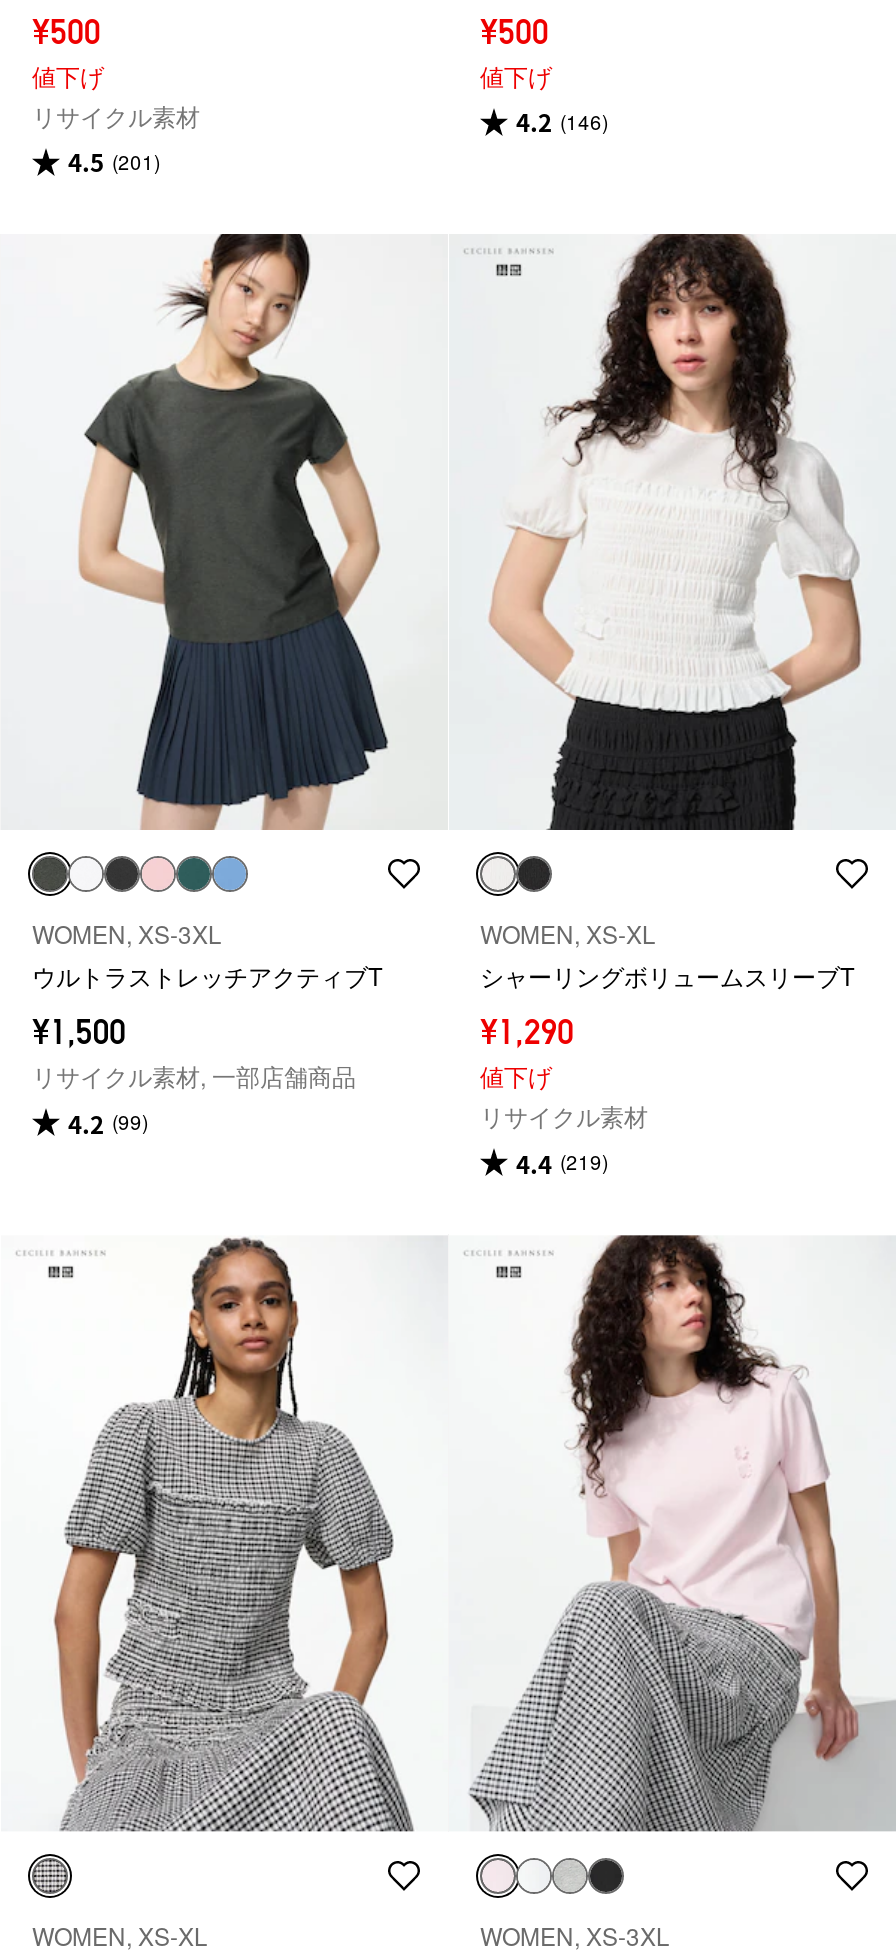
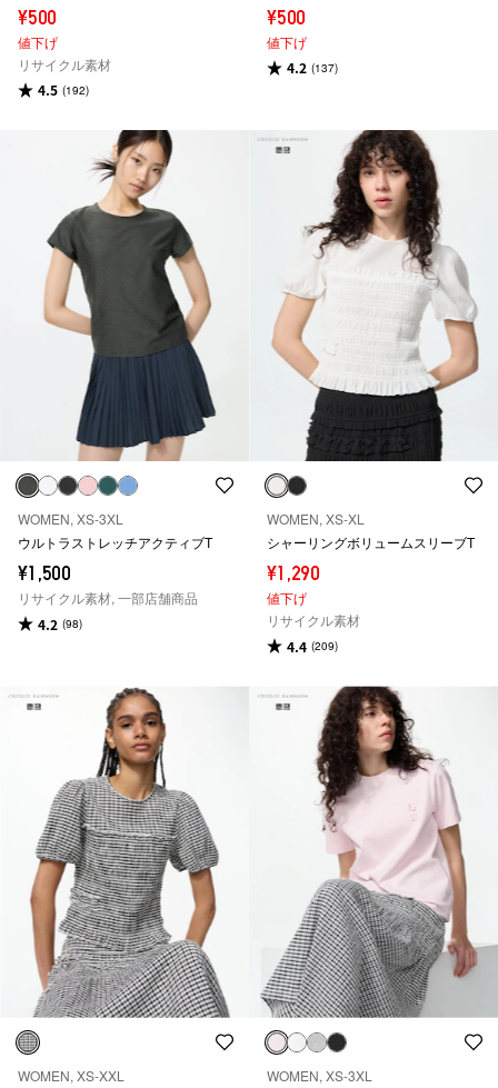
- 4.2 (146)
+ 4.2 (137)

- 4.5 (201)
+ 4.5 (192)

- 4.2 (99)
+ 4.2 (98)

- 4.4 (219)
+ 4.4 (209)

- WOMEN, XS-XL
+ WOMEN, XS-XXL
